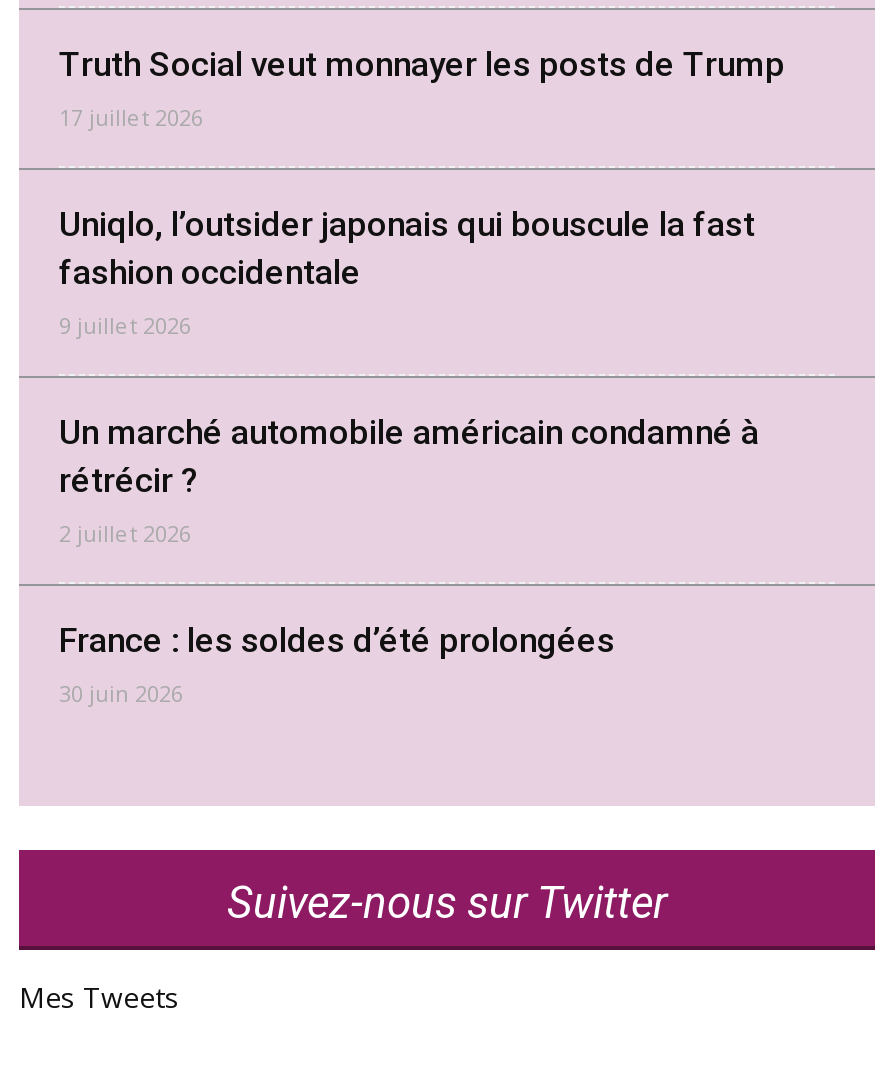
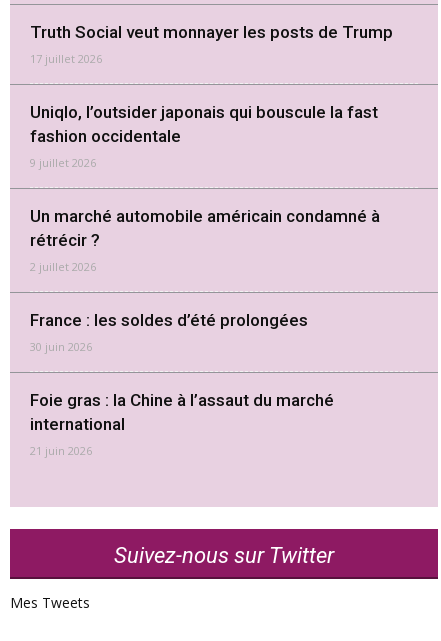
+ Foie gras : la Chine à l’assaut du marché
+ international
+ 21 juin 2026
